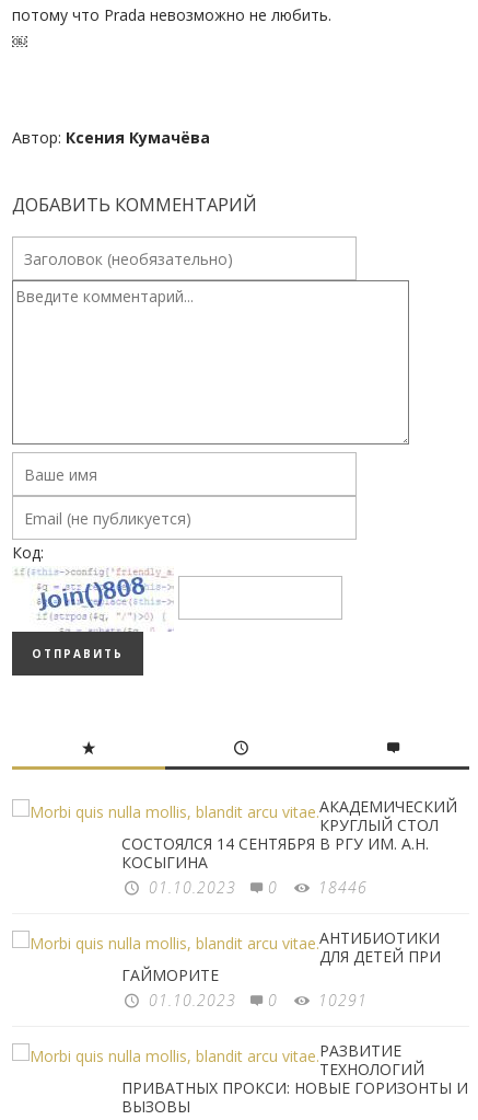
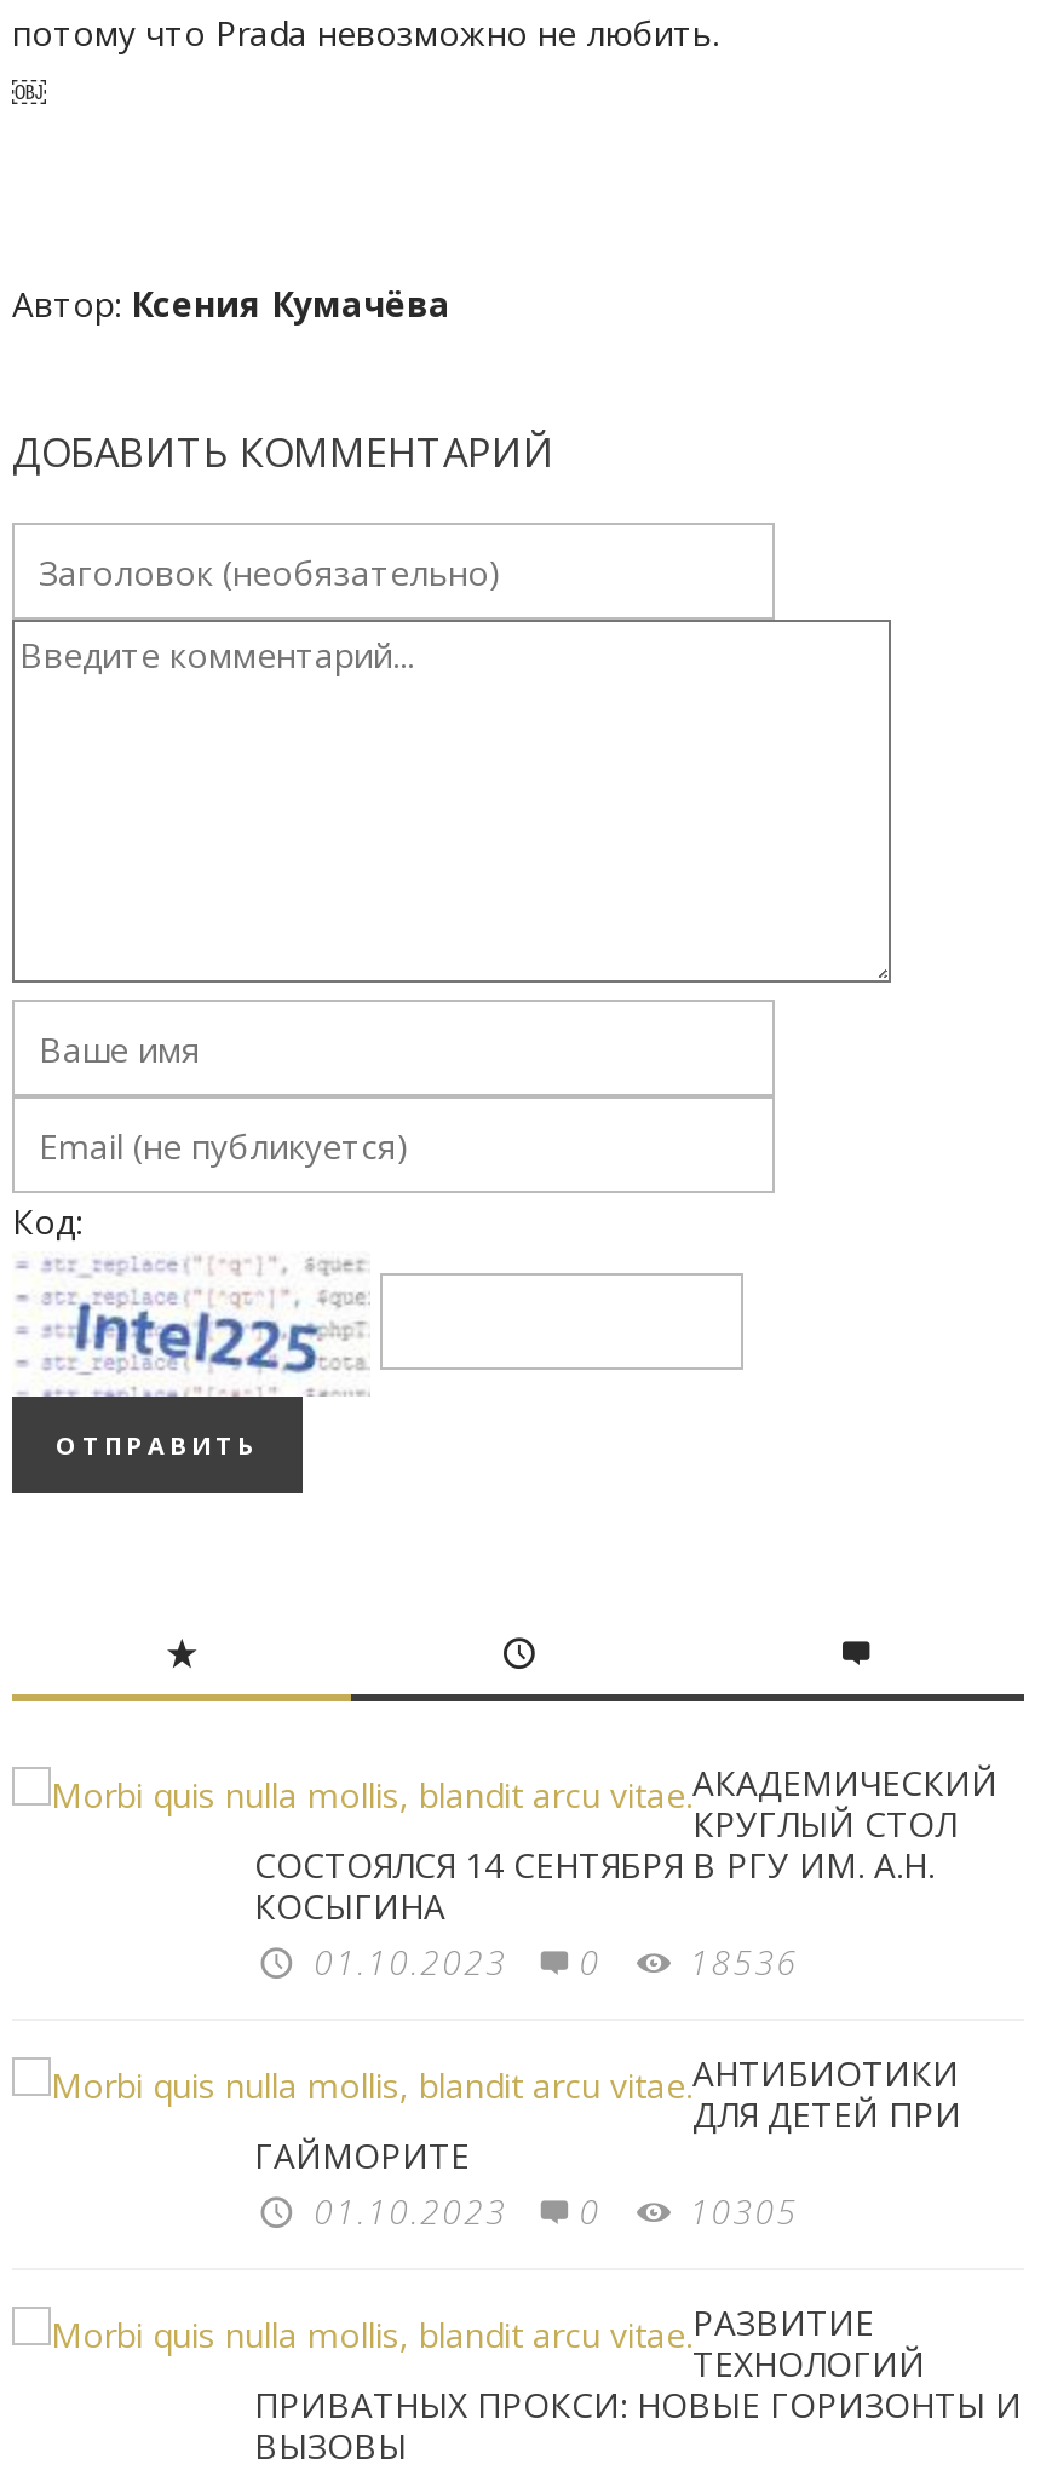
- [image]
+ [image]

- 01.10.2023 0 18446
+ 01.10.2023 0 18536

- 01.10.2023 0 10291
+ 01.10.2023 0 10305
